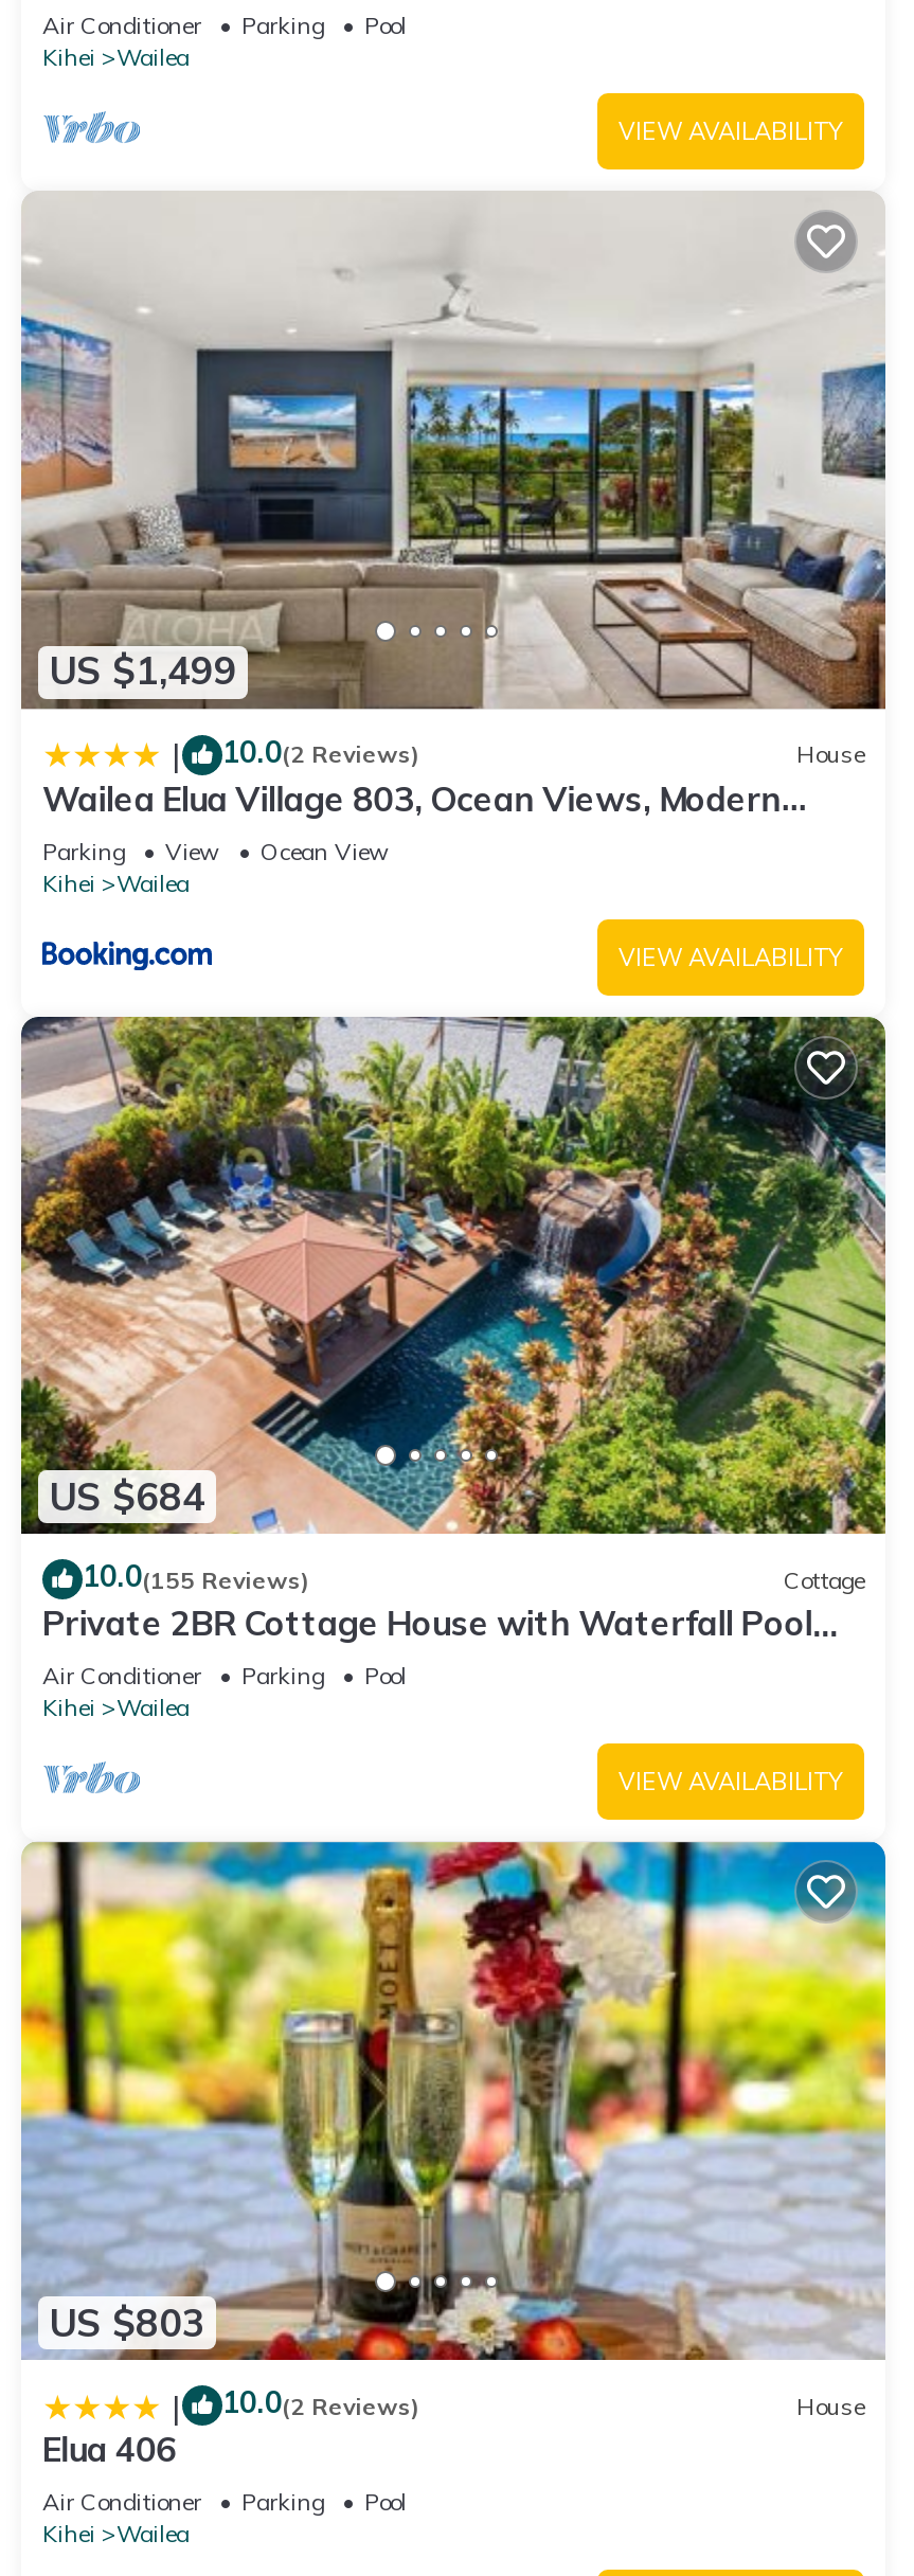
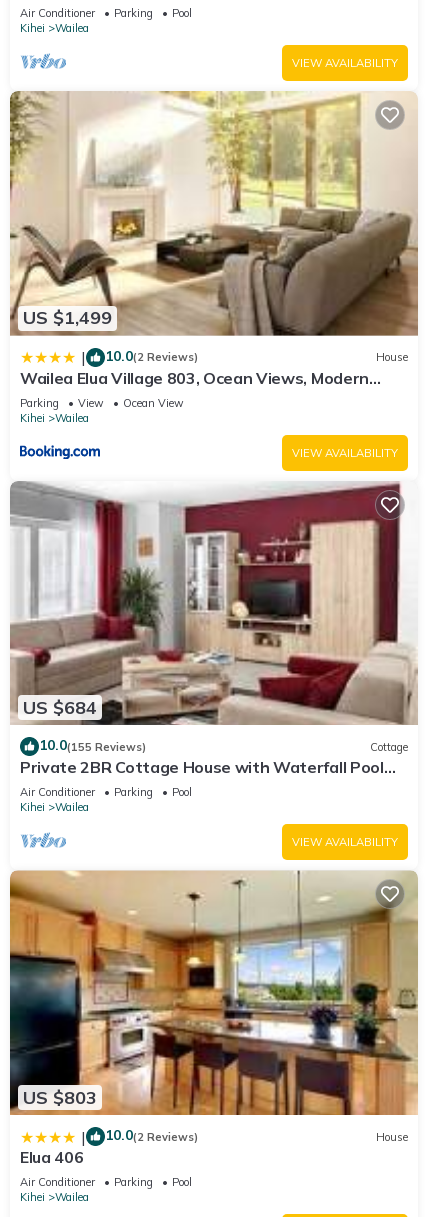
- [image]
+ [image]

- [image]
+ [image]

- [image]
+ [image]
